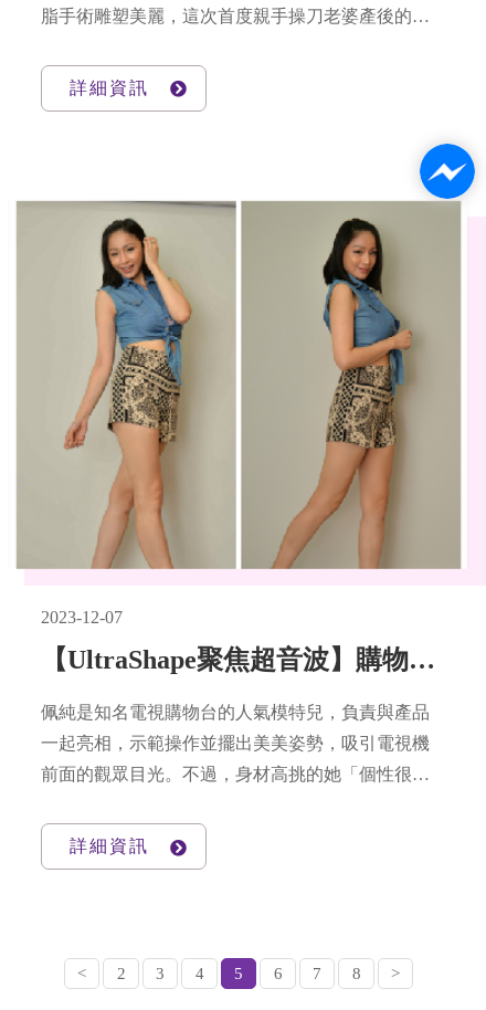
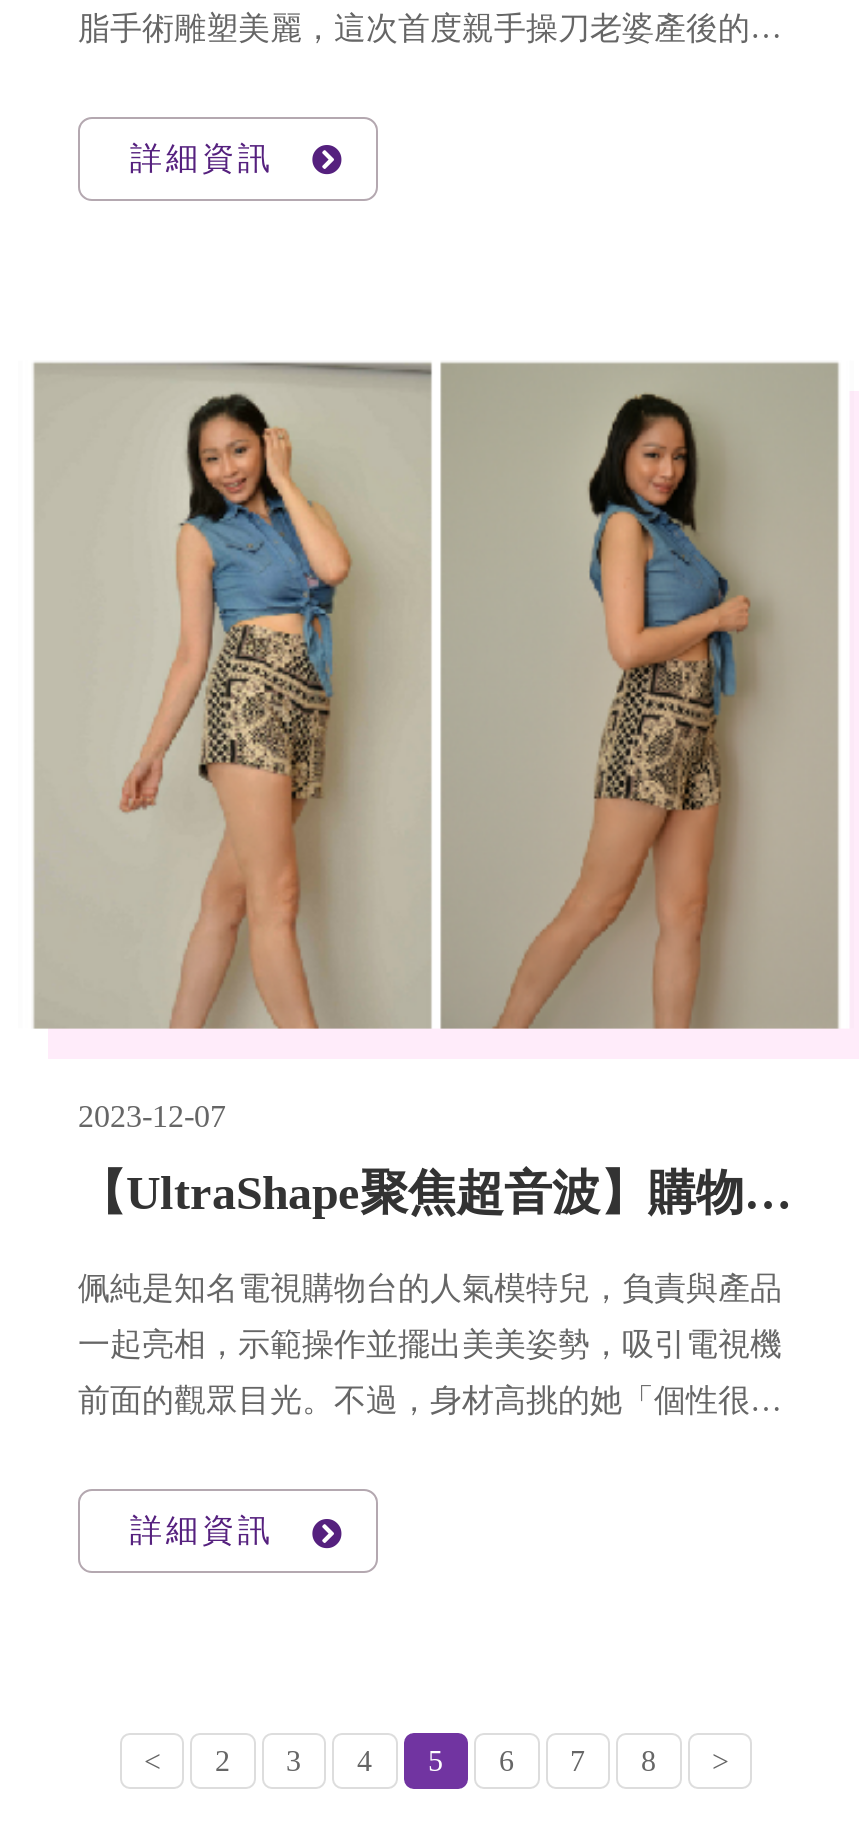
- [image]
